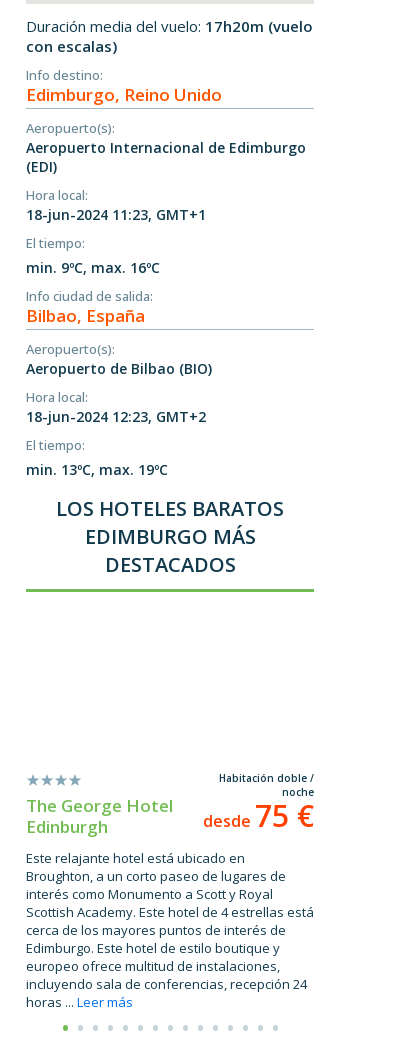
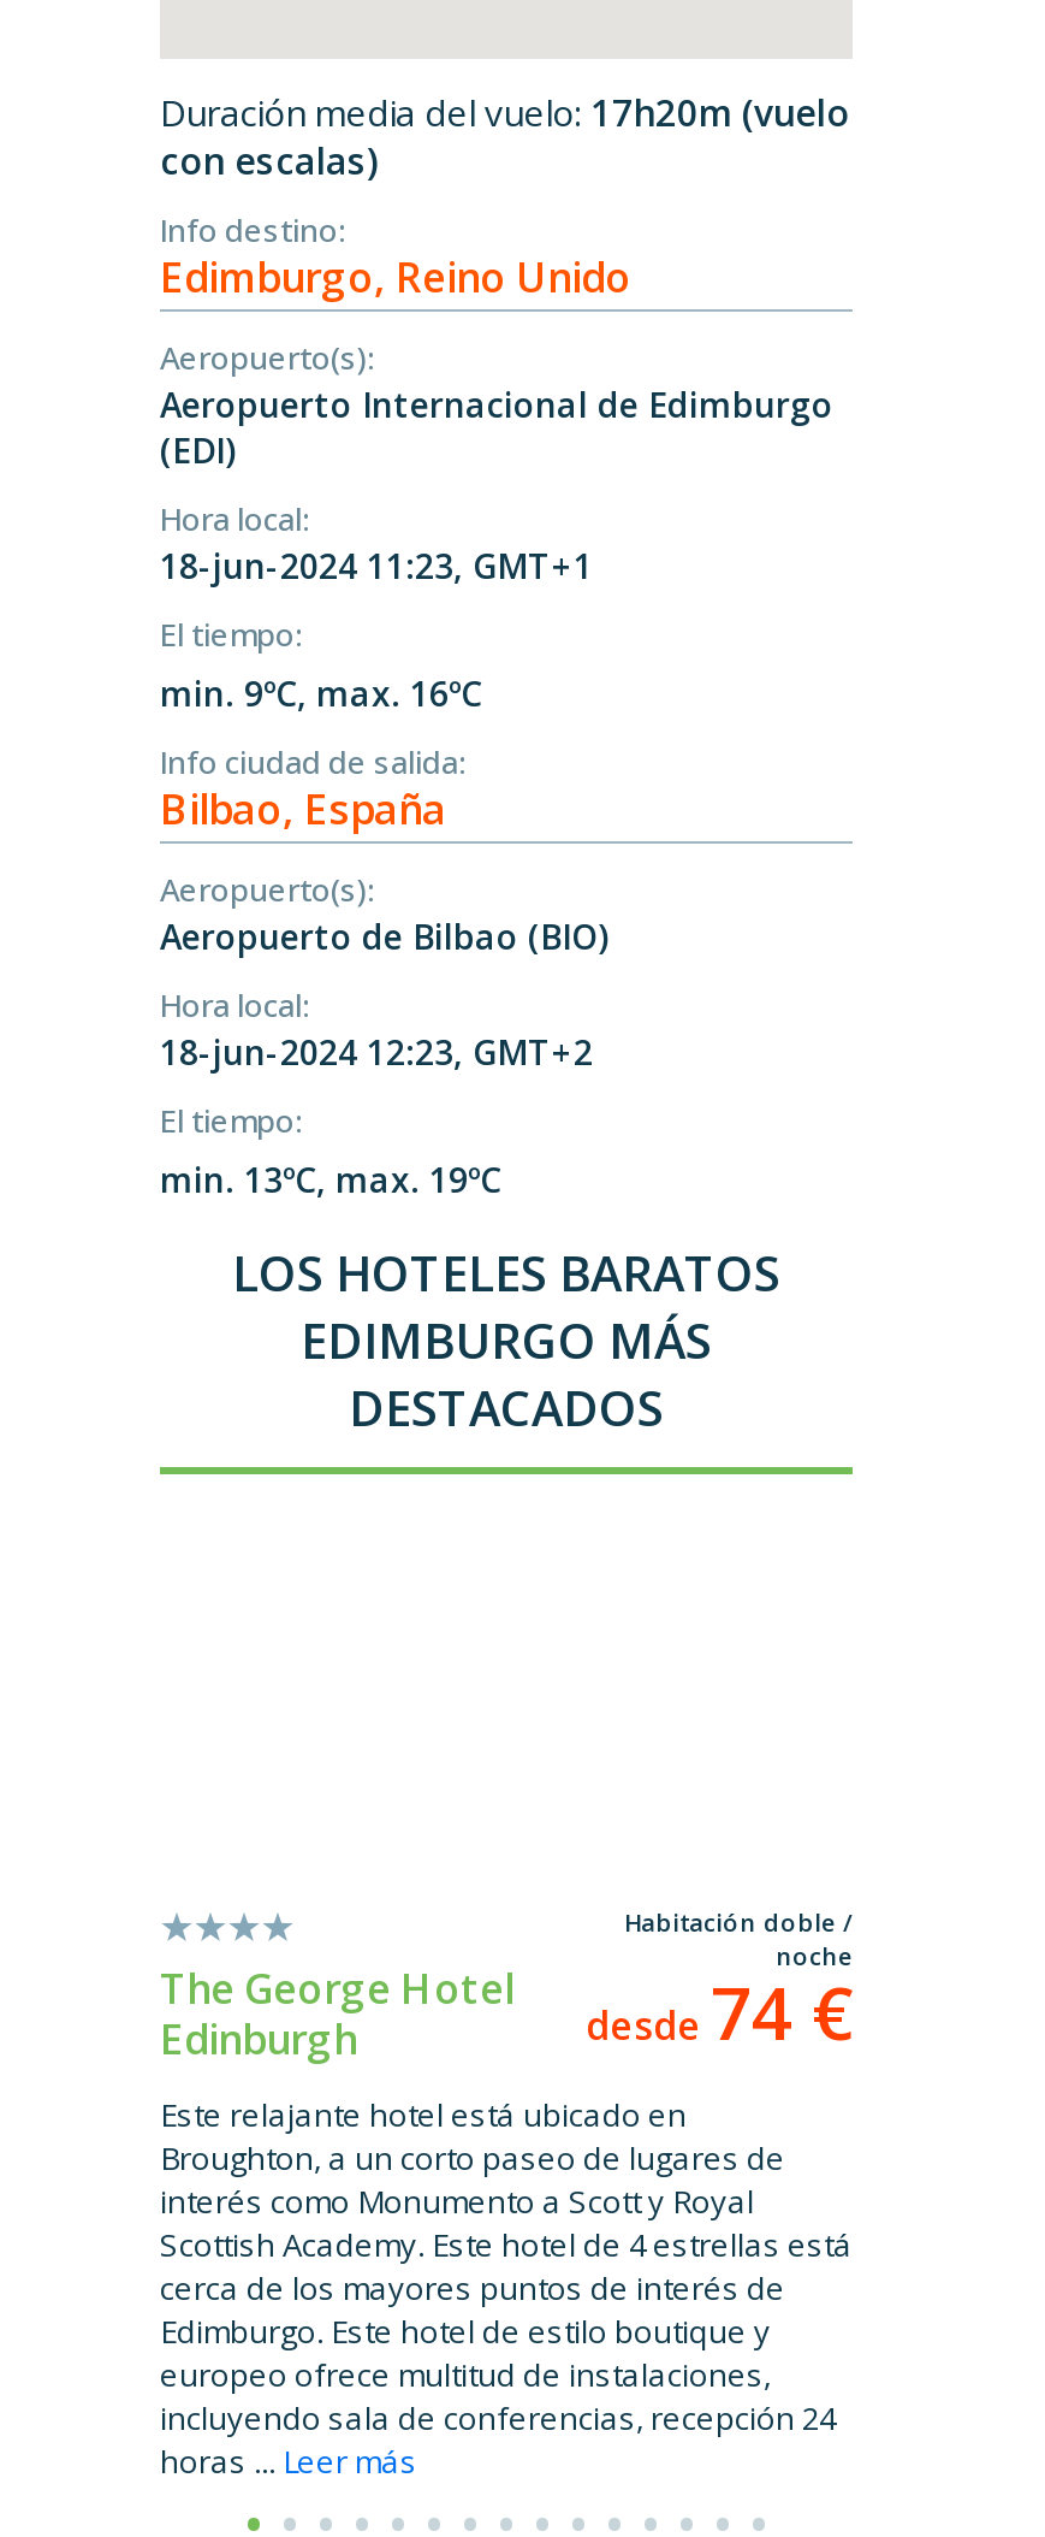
- desde75 €
+ desde74 €
